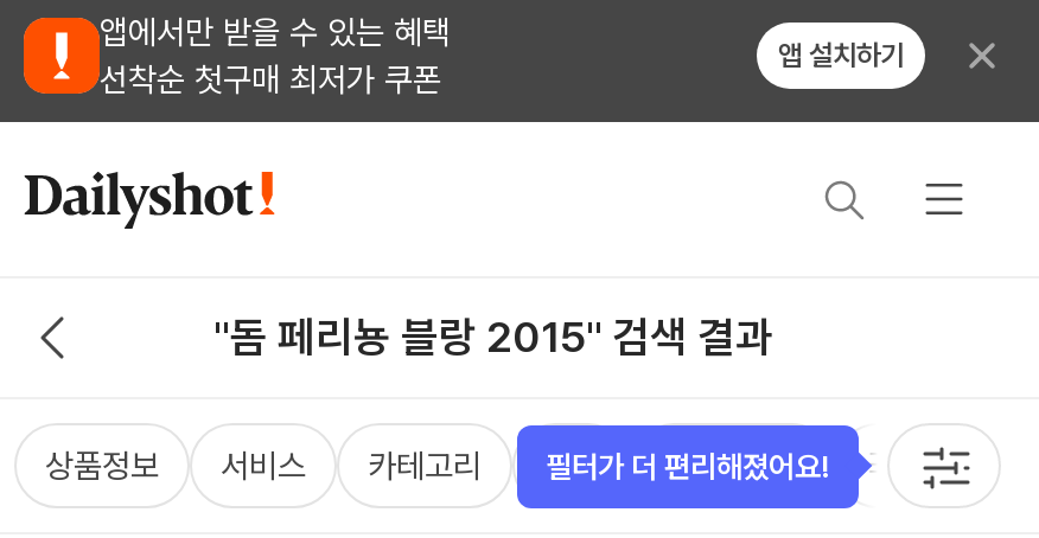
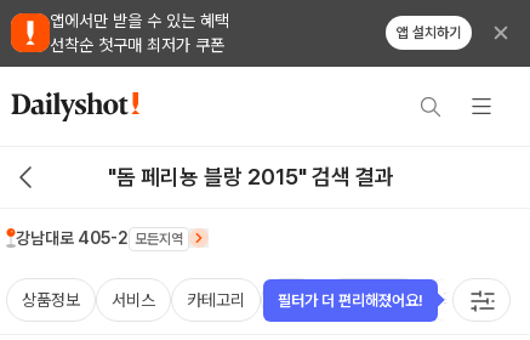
+ 강남대로 405-2 모든지역
